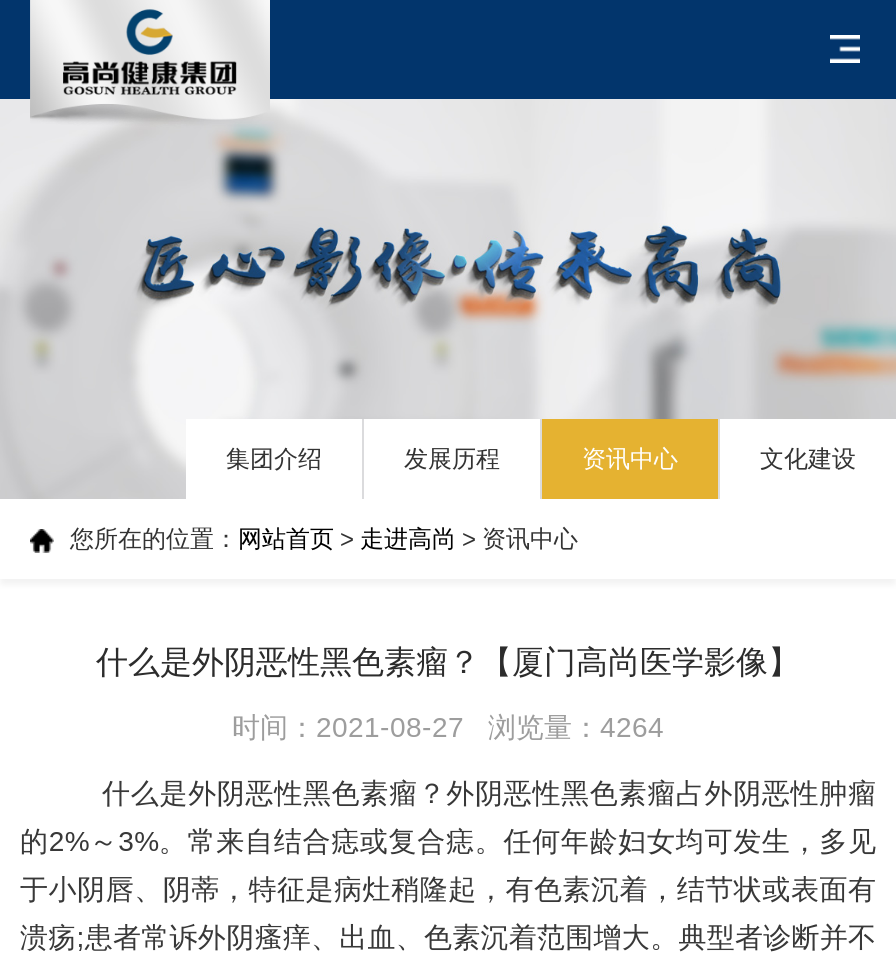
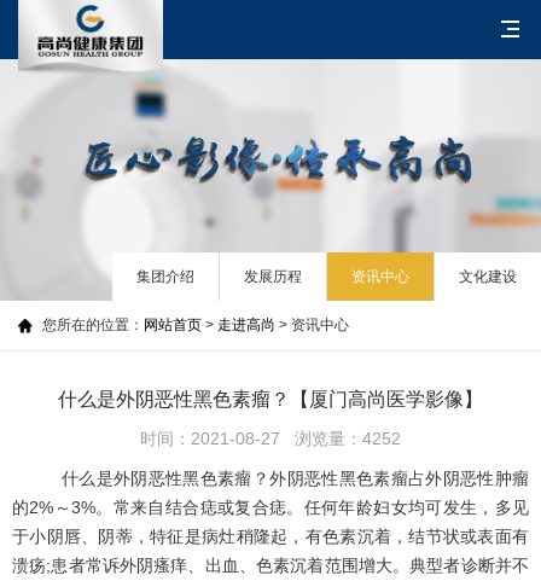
- 时间：2021-08-27 浏览量：4264
+ 时间：2021-08-27 浏览量：4252
